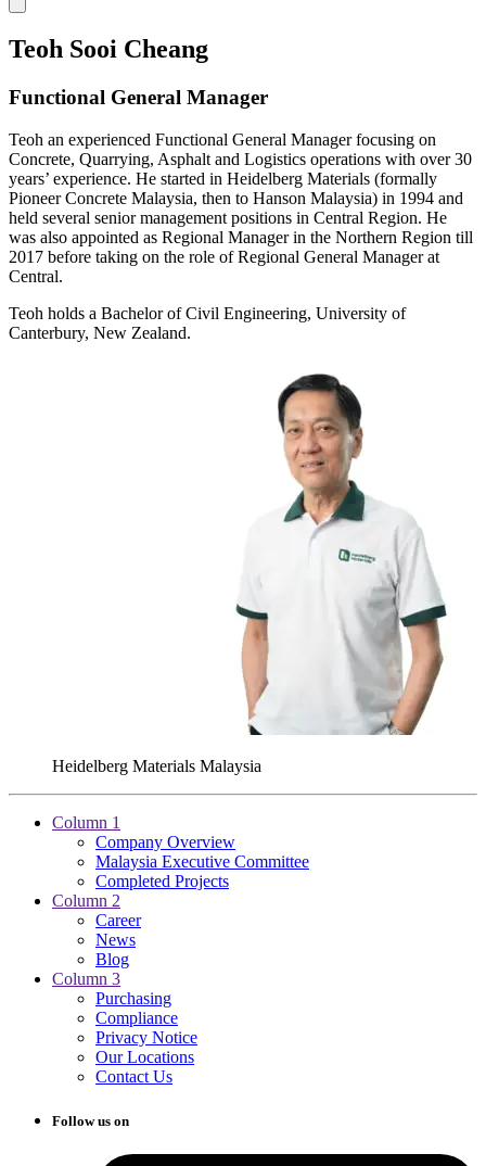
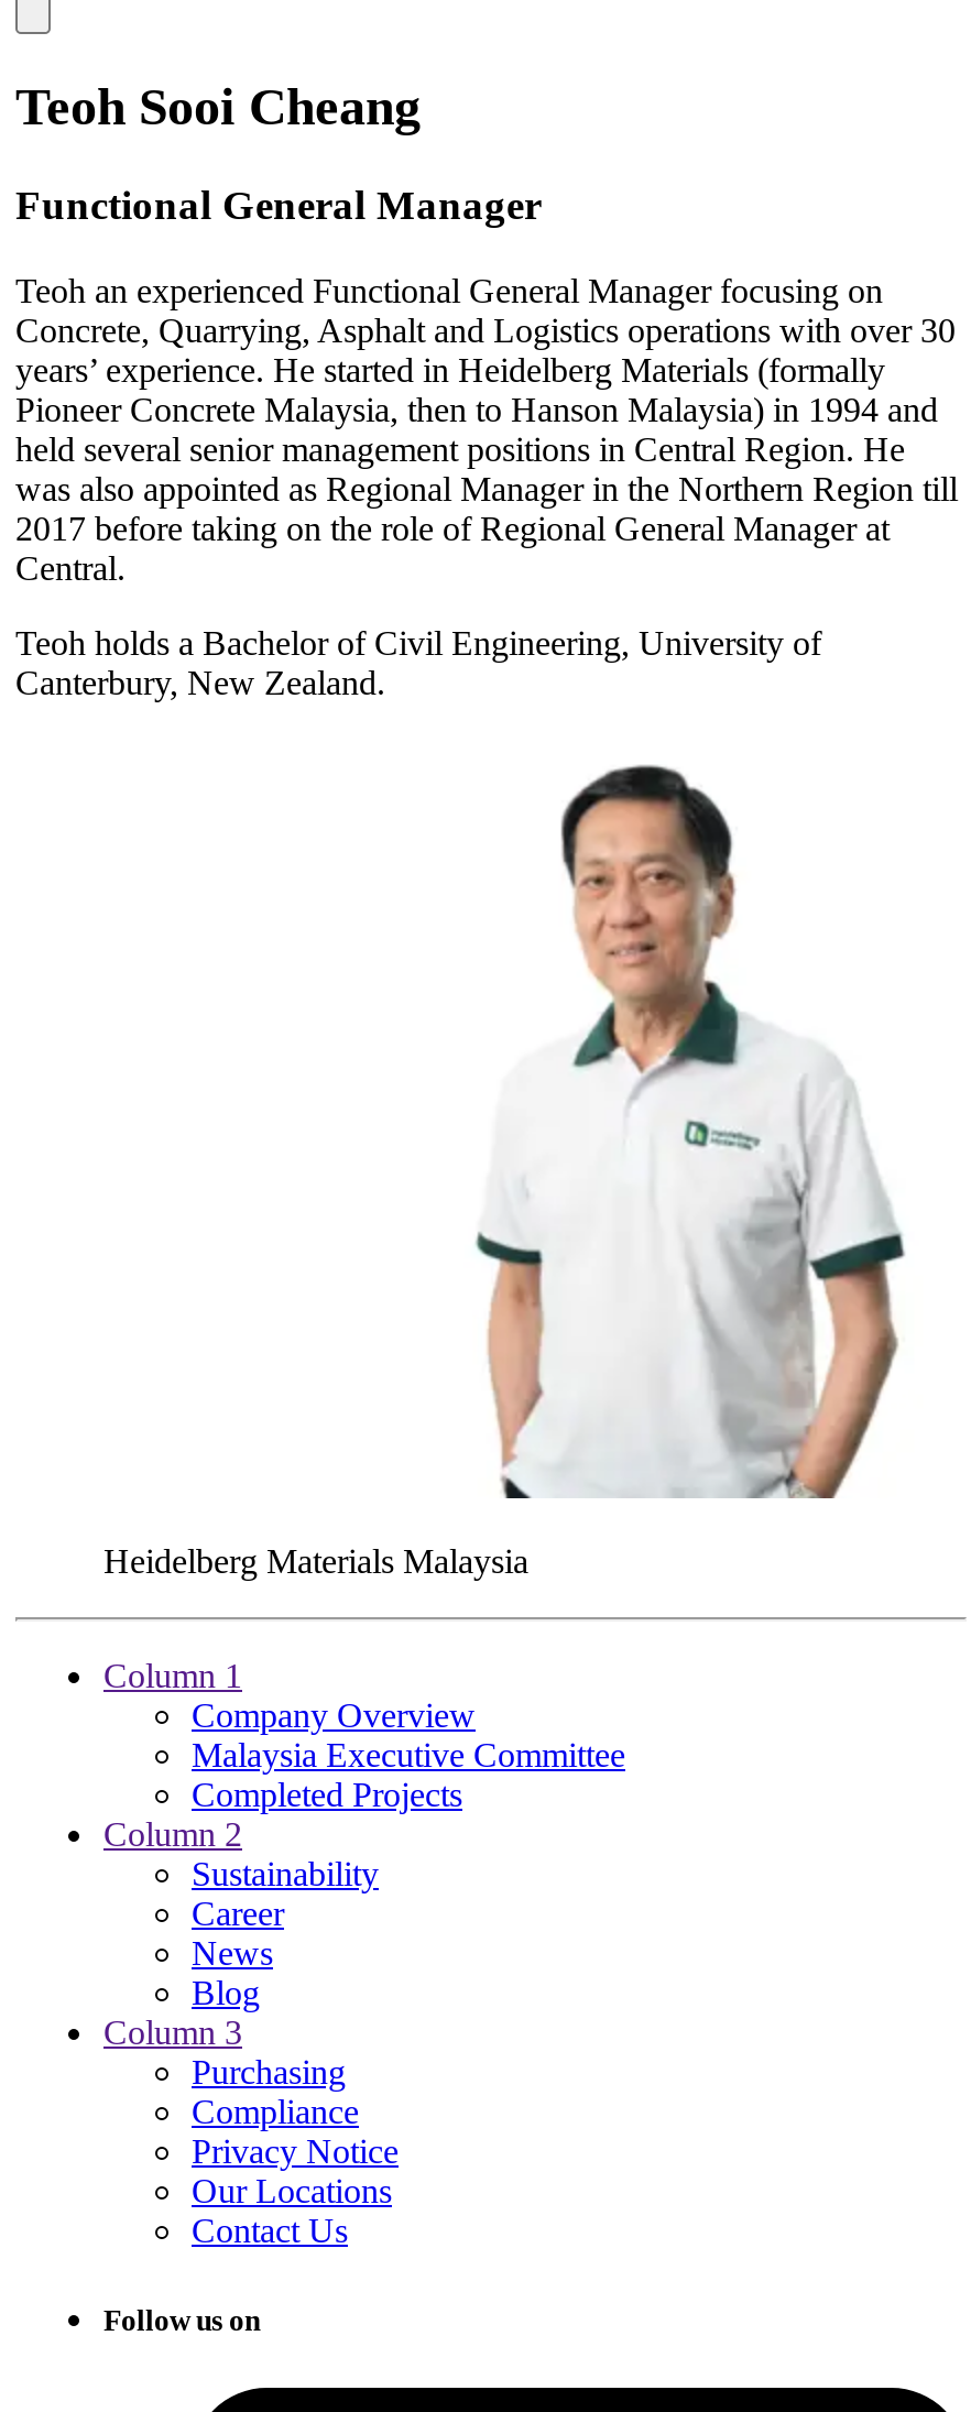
+ Sustainability
